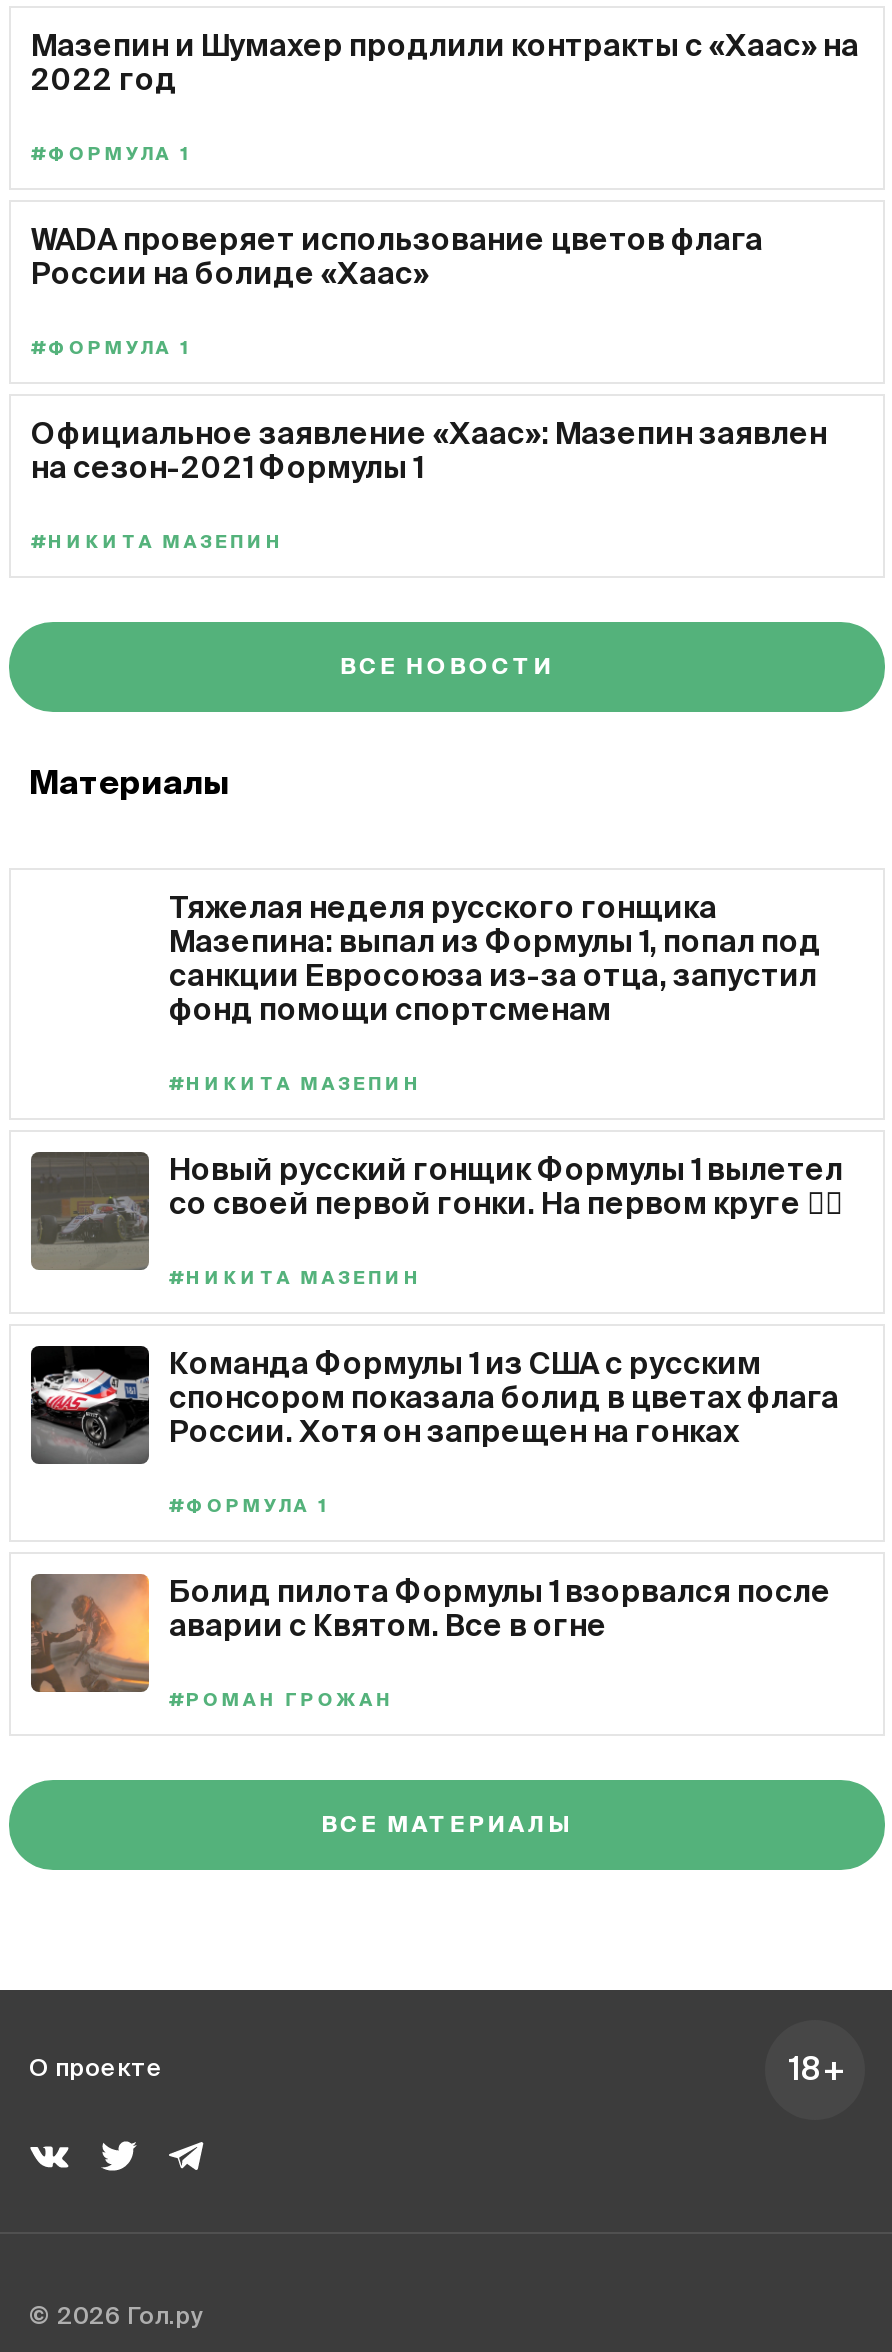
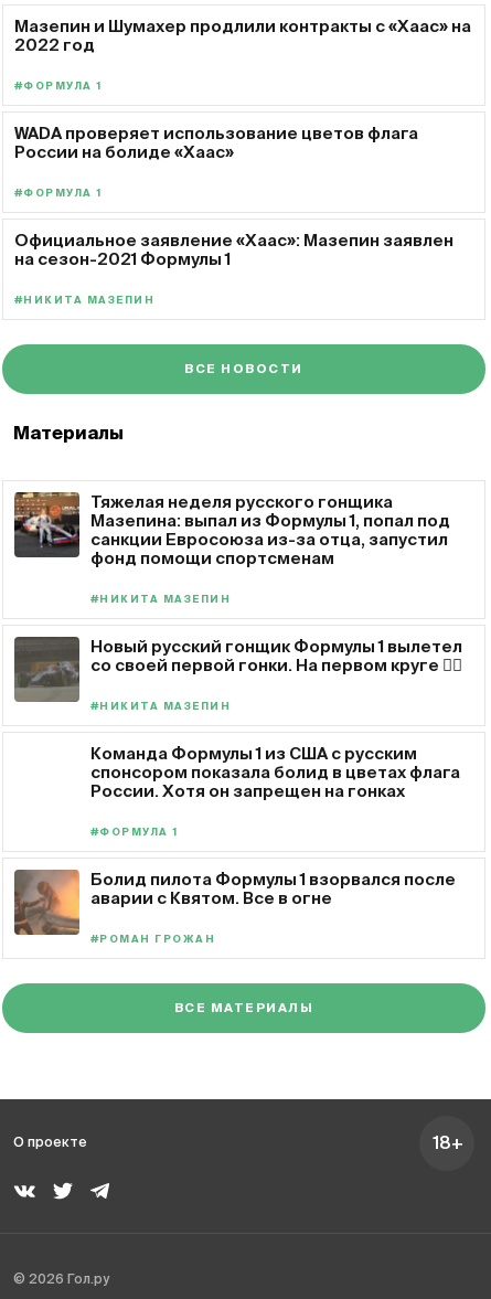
+ [image]

- [image]
